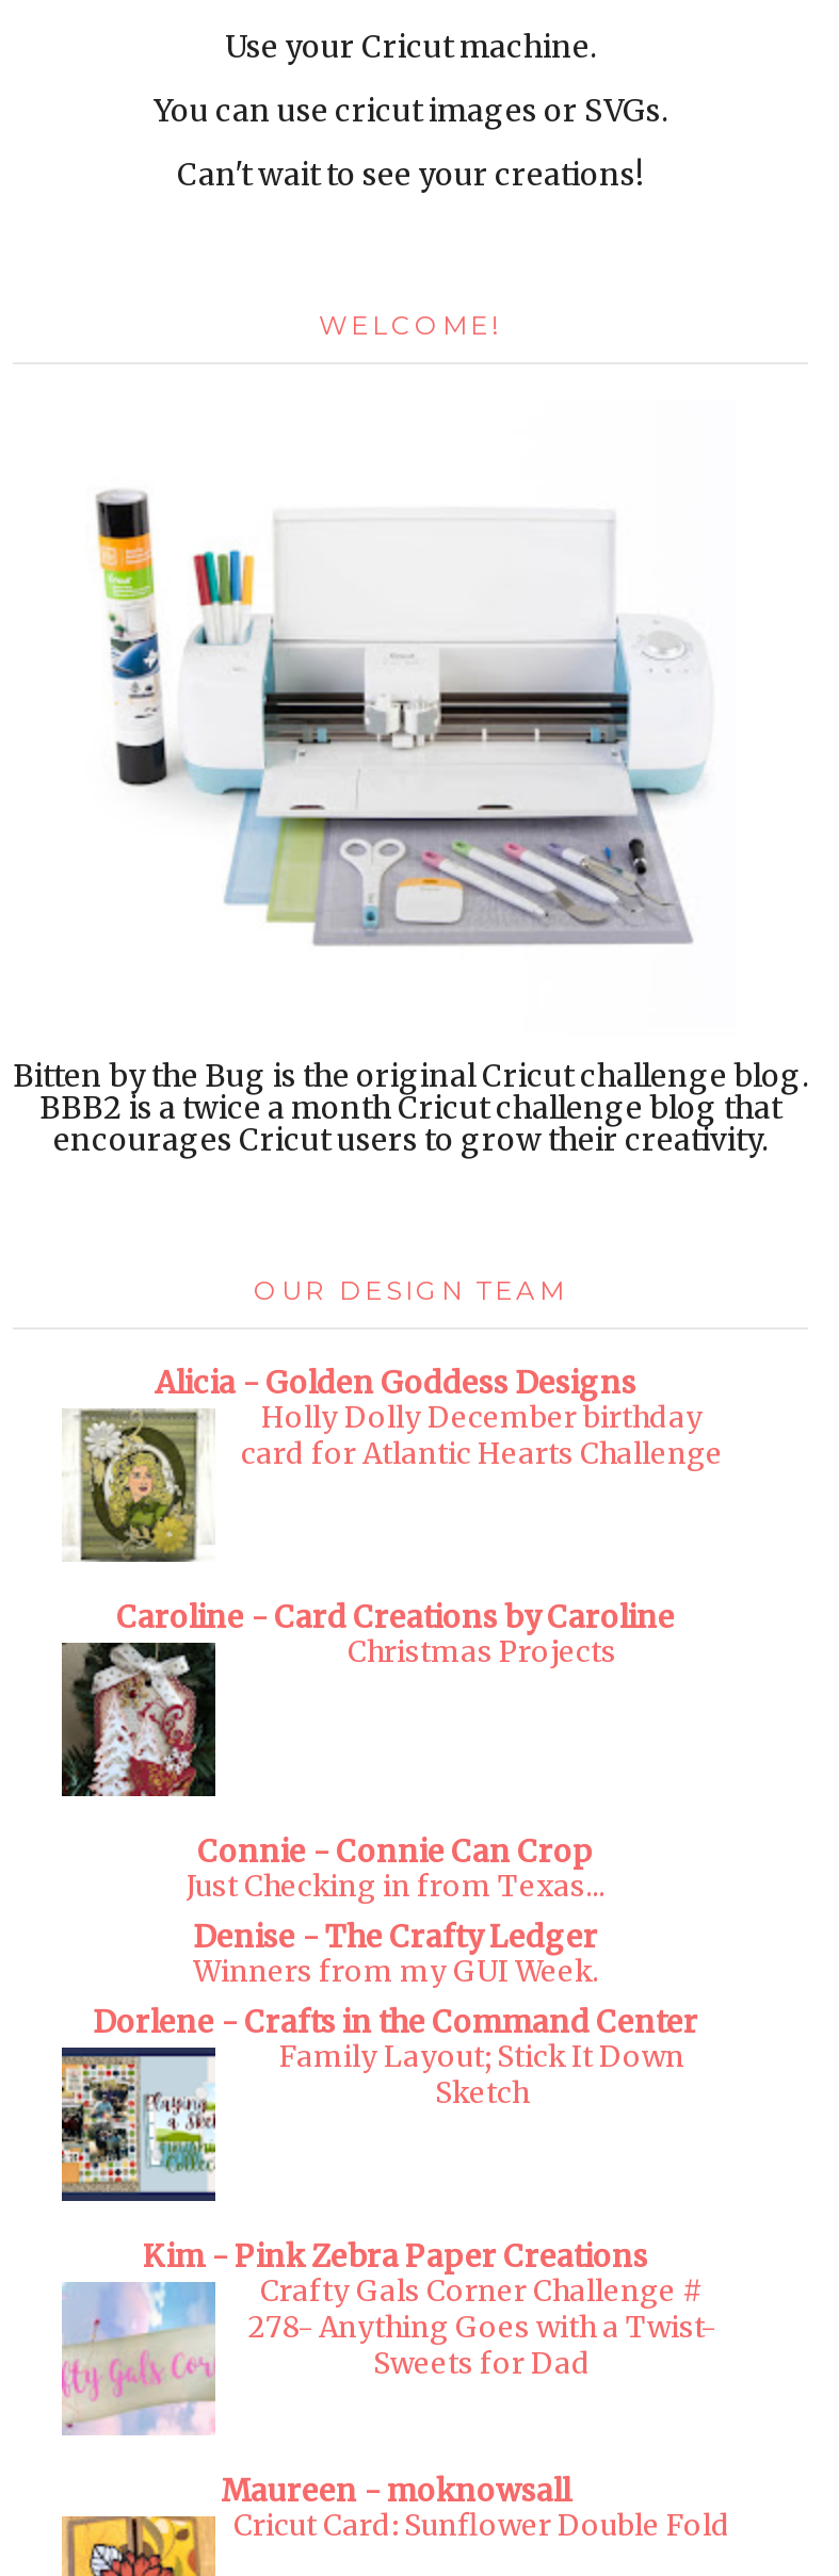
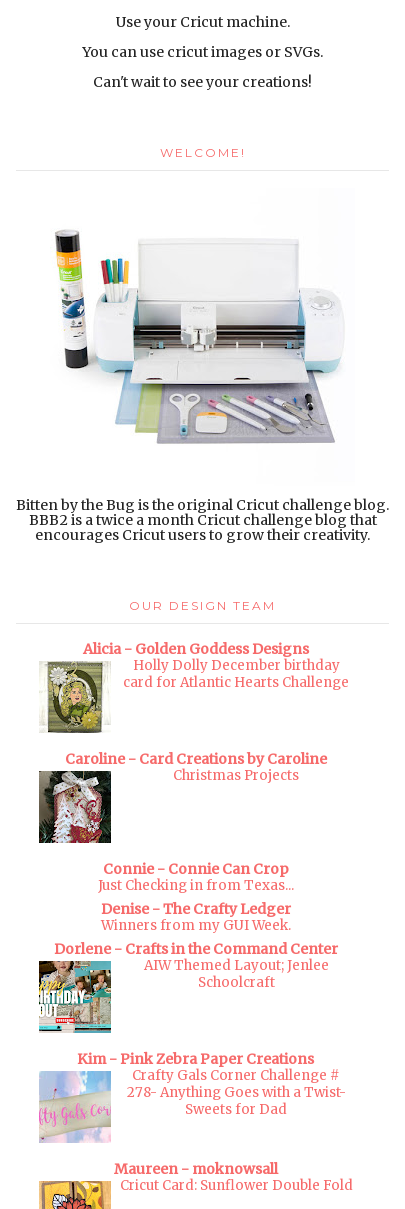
- [image]
- Family Layout; Stick It Down
- Sketch
+ [image]
+ AIW Themed Layout; Jenlee
+ Schoolcraft
